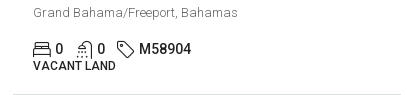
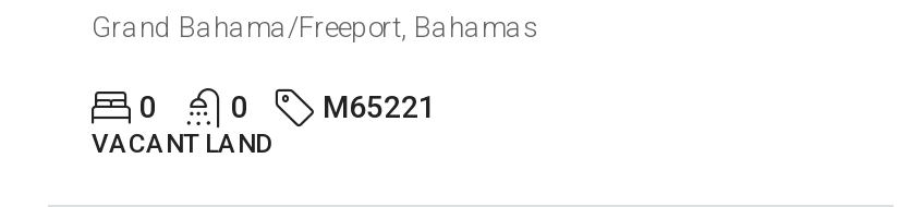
- M58904
+ M65221
